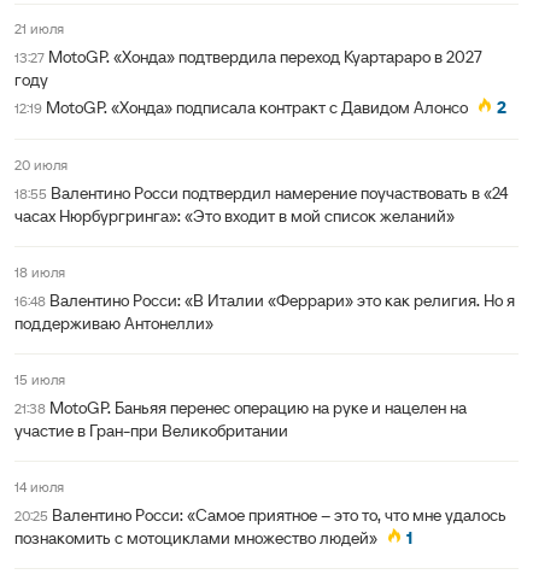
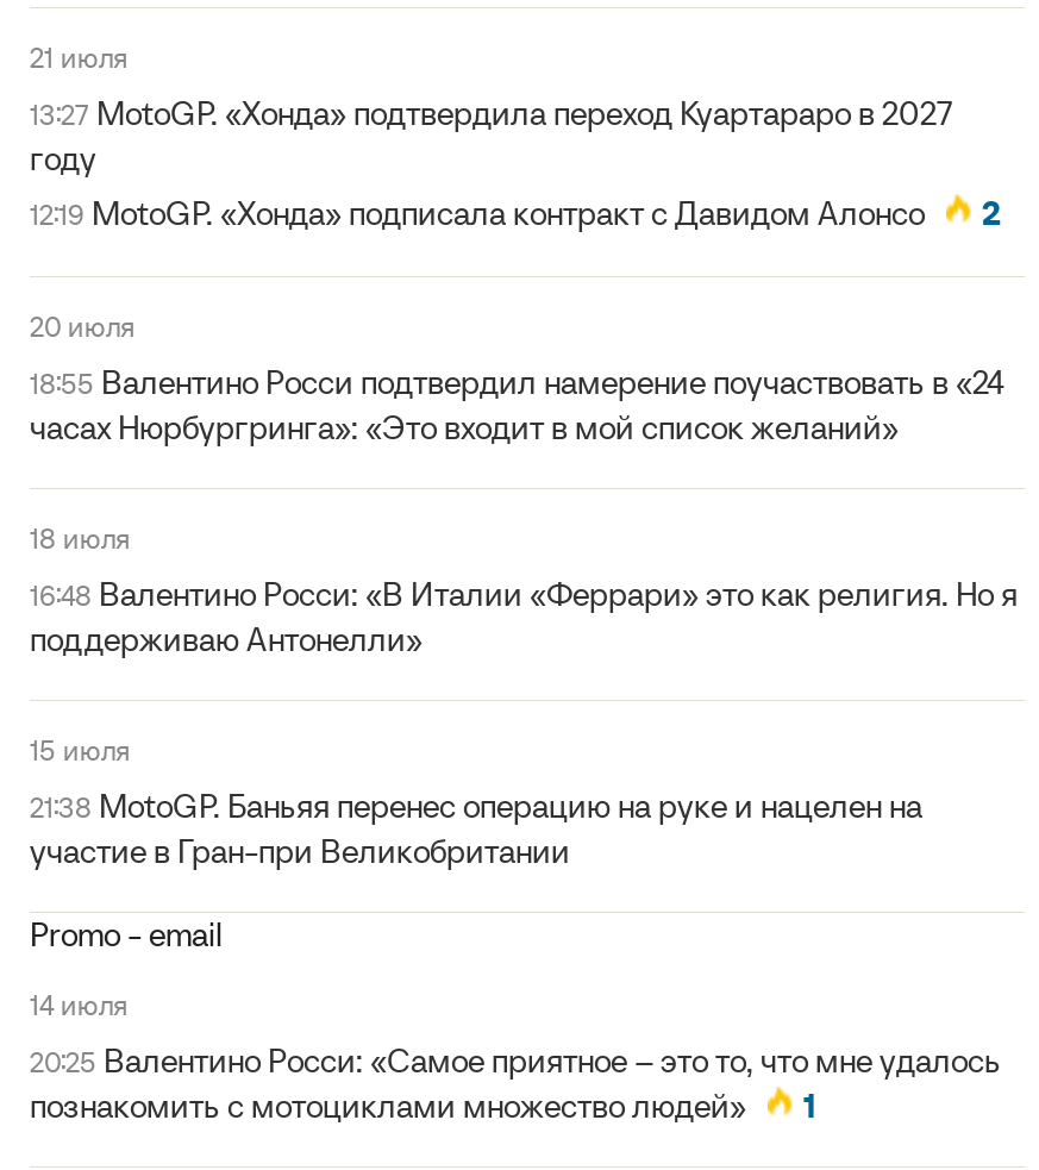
+ Promo - email
